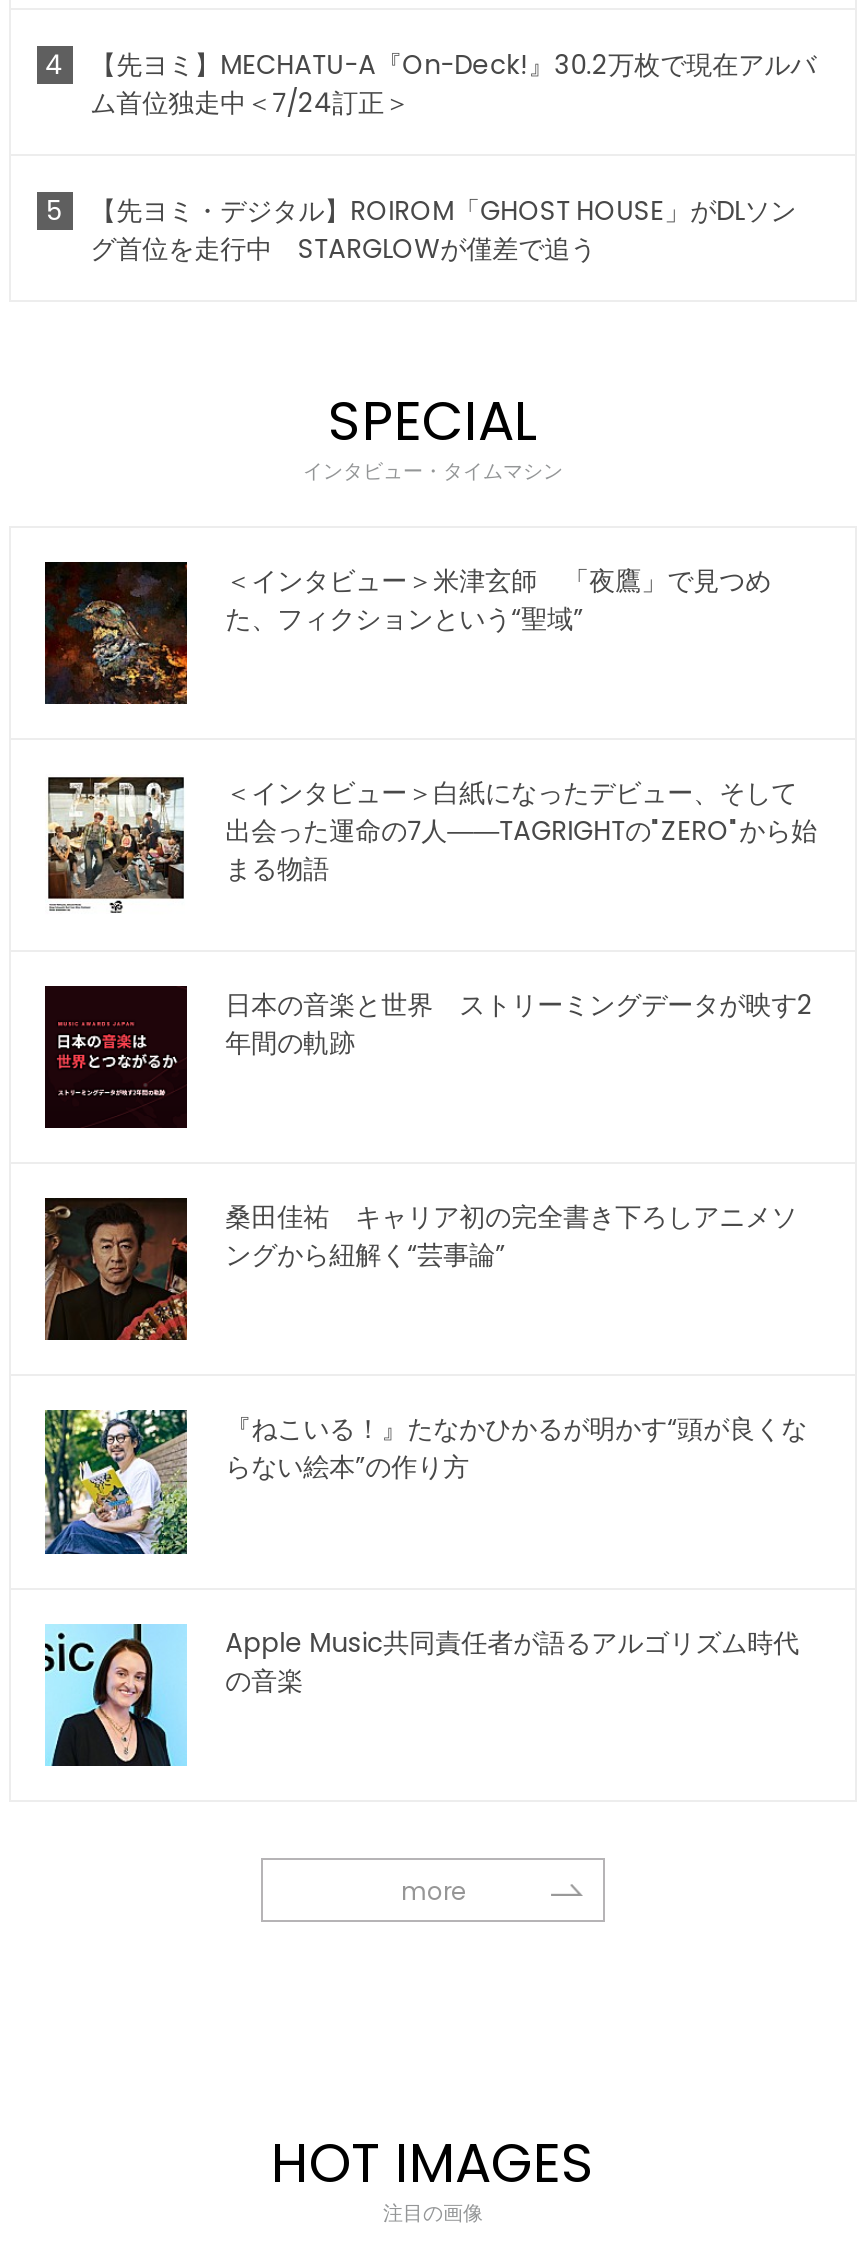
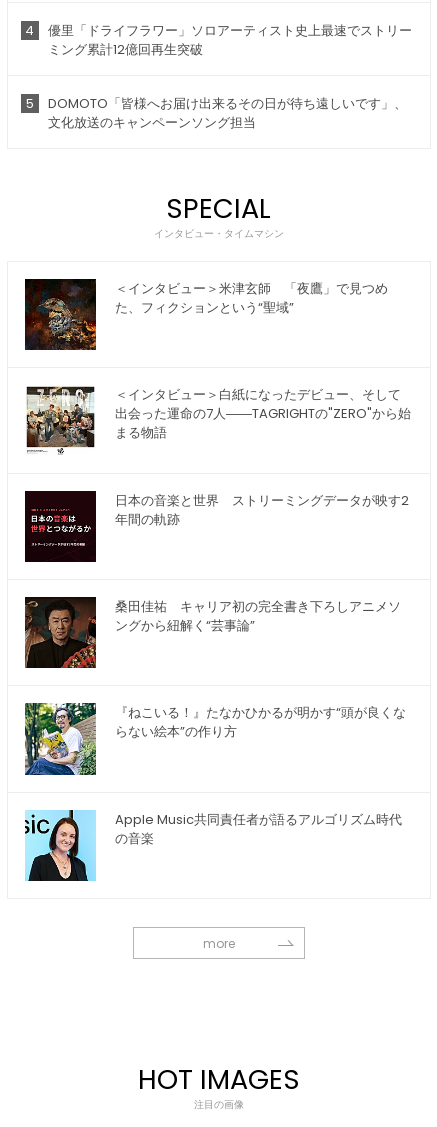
- 【先ヨミ】MECHATU-A『On-Deck!』30.2万枚で現在アルバ
- ム首位独走中＜7/24訂正＞
+ 優里「ドライフラワー」ソロアーティスト史上最速でストリー
+ ミング累計12億回再生突破

- 【先ヨミ・デジタル】ROIROM「GHOST HOUSE」がDLソン
- グ首位を走行中 STARGLOWが僅差で追う
+ DOMOTO「皆様へお届け出来るその日が待ち遠しいです」、
+ 文化放送のキャンペーンソング担当
